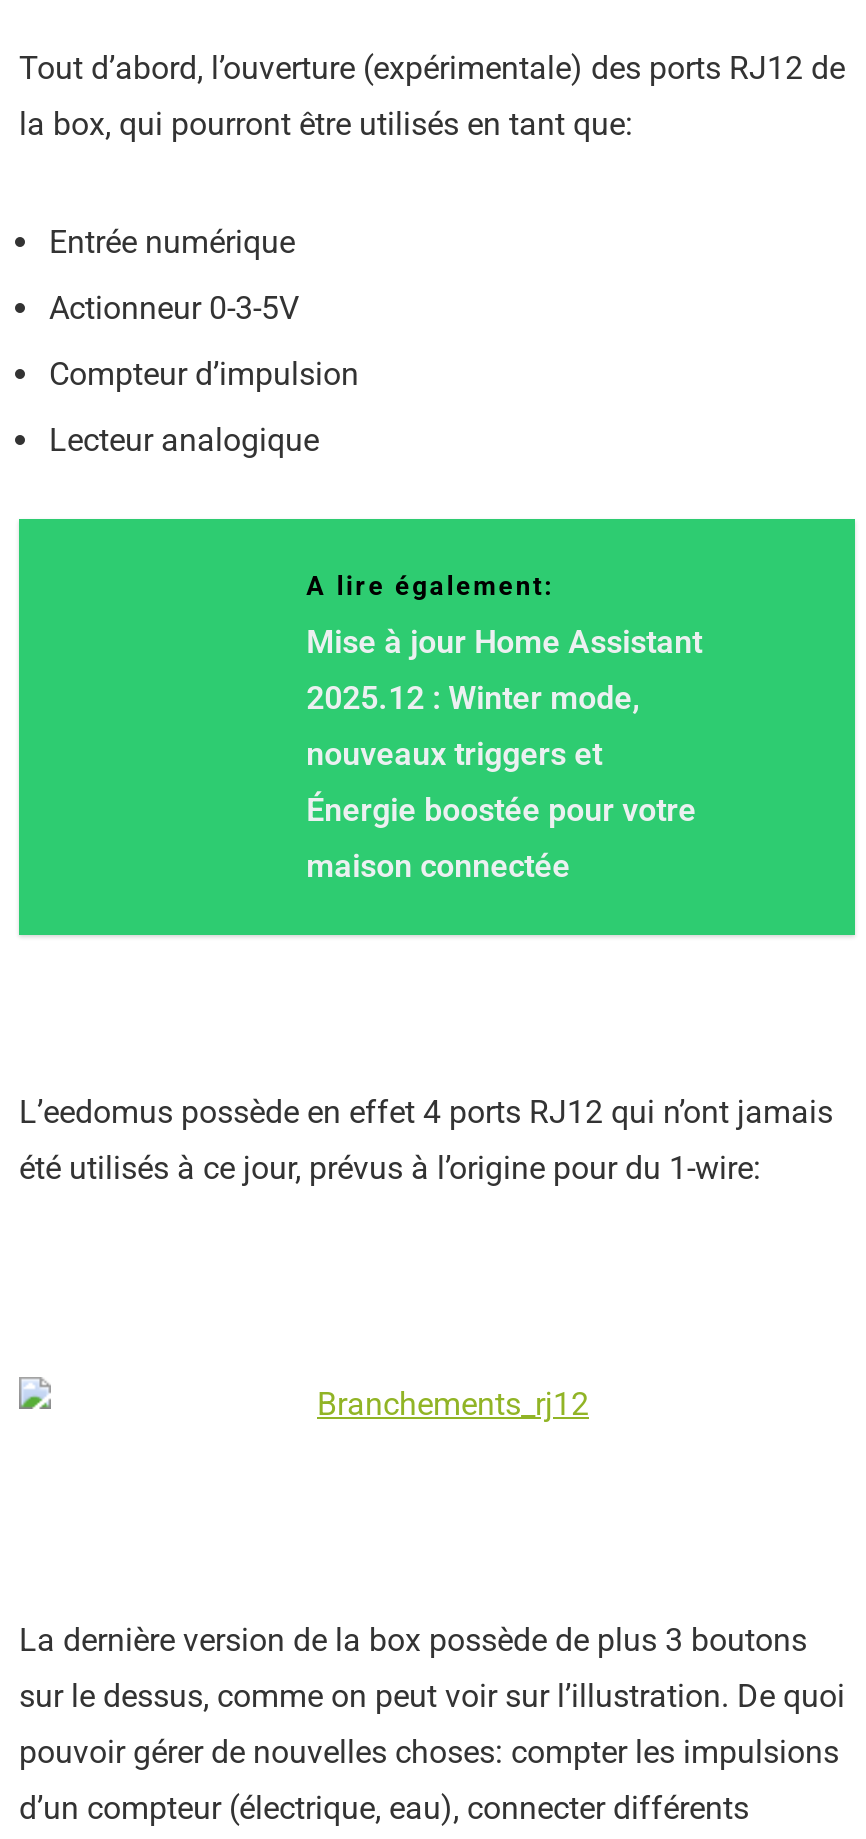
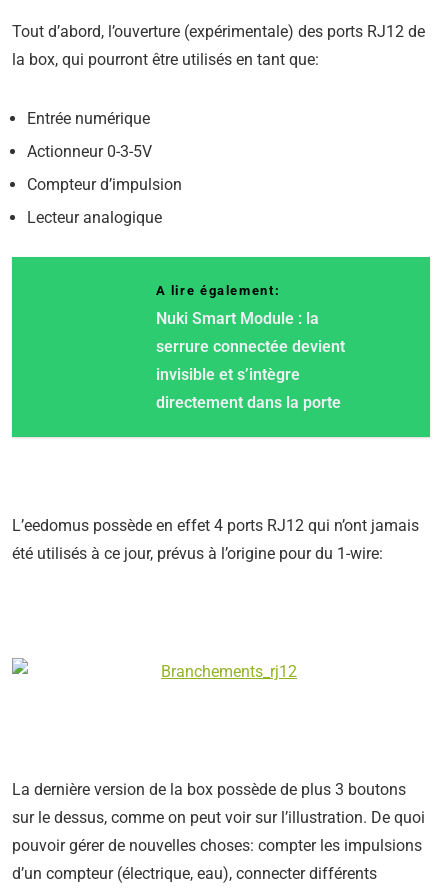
- Mise à jour Home Assistant
- 2025.12 : Winter mode,
- nouveaux triggers et
- Énergie boostée pour votre
- maison connectée
+ Nuki Smart Module : la
+ serrure connectée devient
+ invisible et s’intègre
+ directement dans la porte
